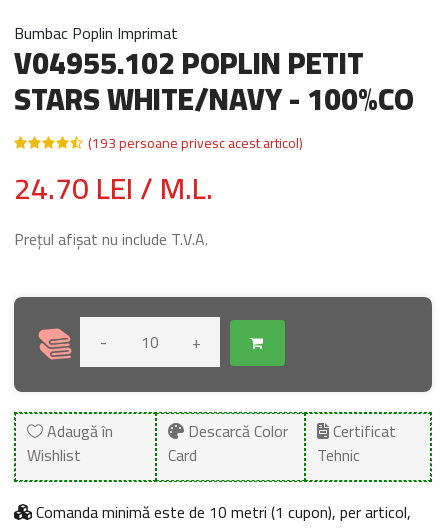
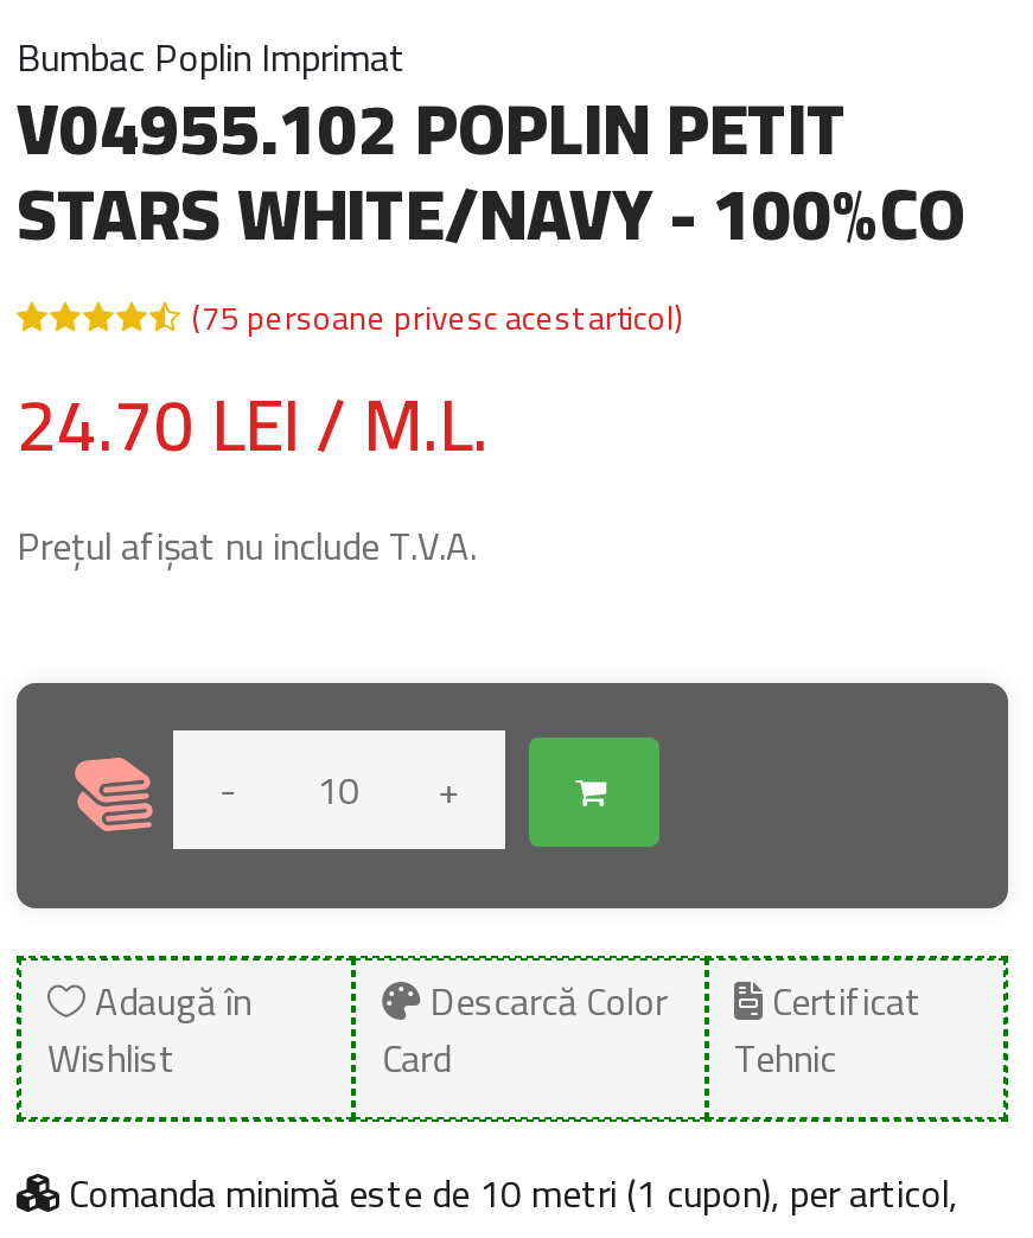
- (193 persoane privesc acest articol)
+ (75 persoane privesc acest articol)
